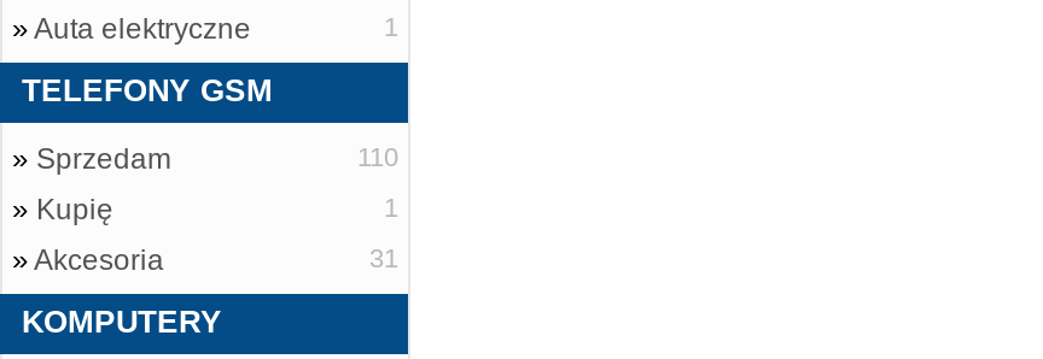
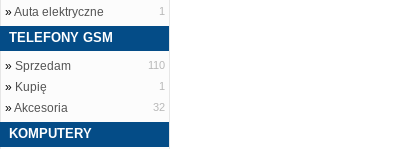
- 31
+ 32
